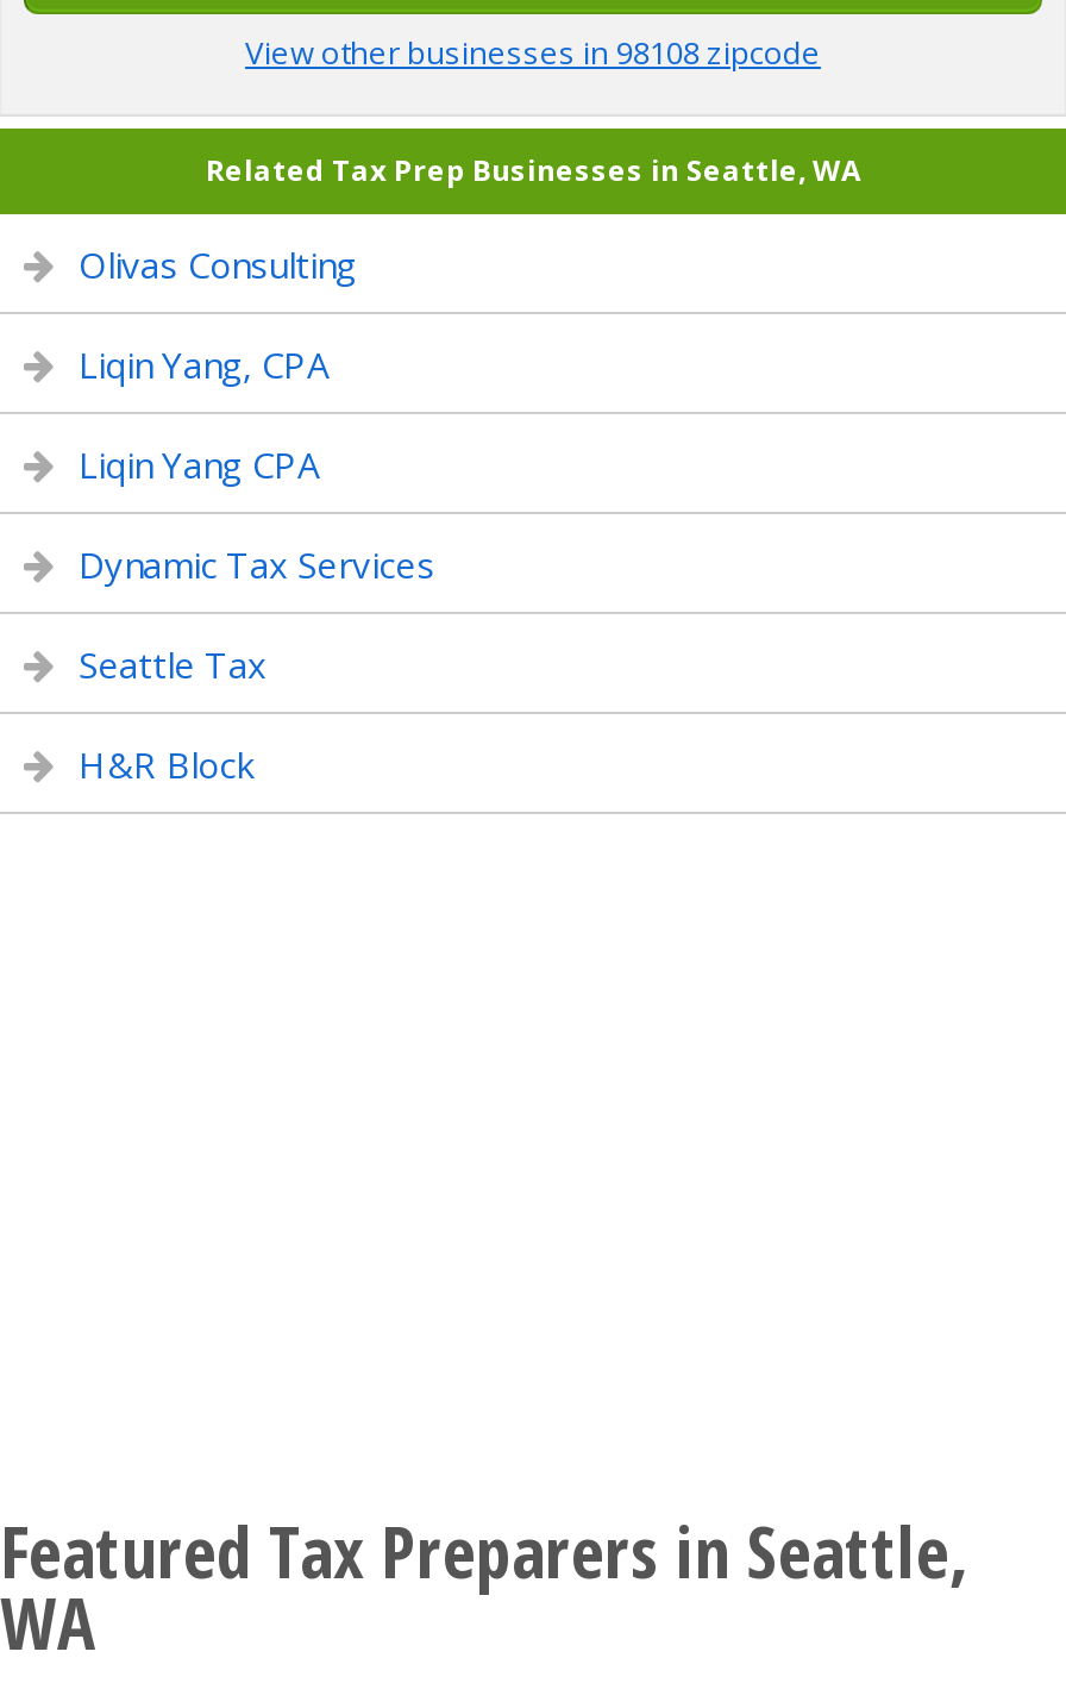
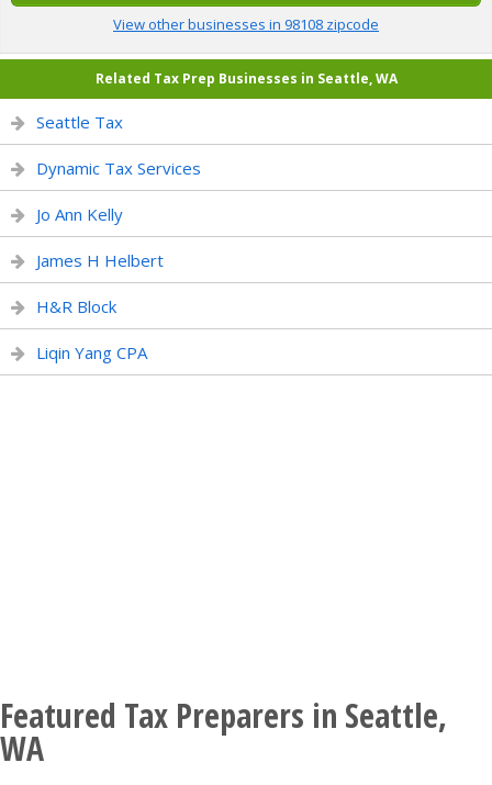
- Olivas Consulting
- Liqin Yang, CPA

moved down: Liqin Yang CPA

moved down: Dynamic Tax Services

moved up: Seattle Tax

+ Jo Ann Kelly
+ James H Helbert

moved up: H&R Block
